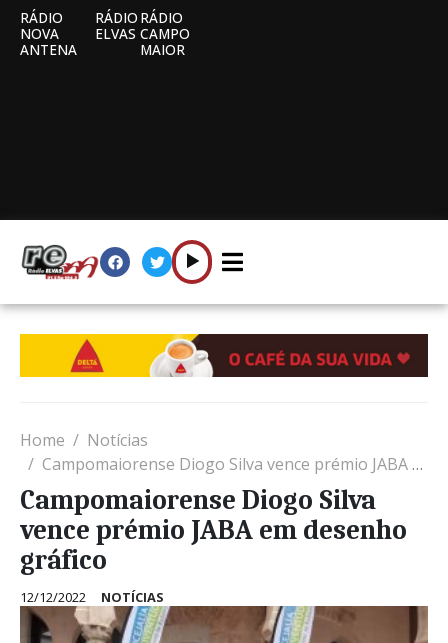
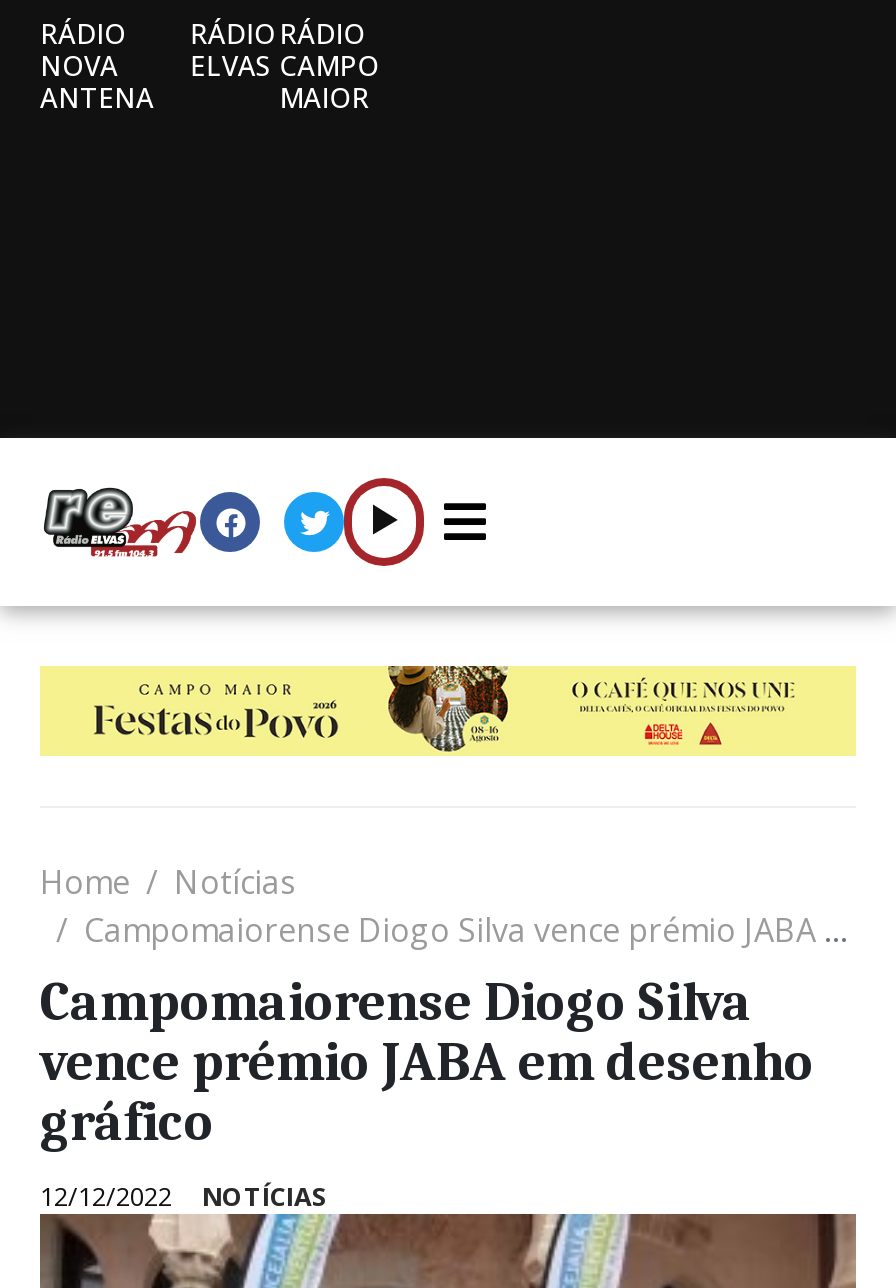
- [image]
+ [image]
